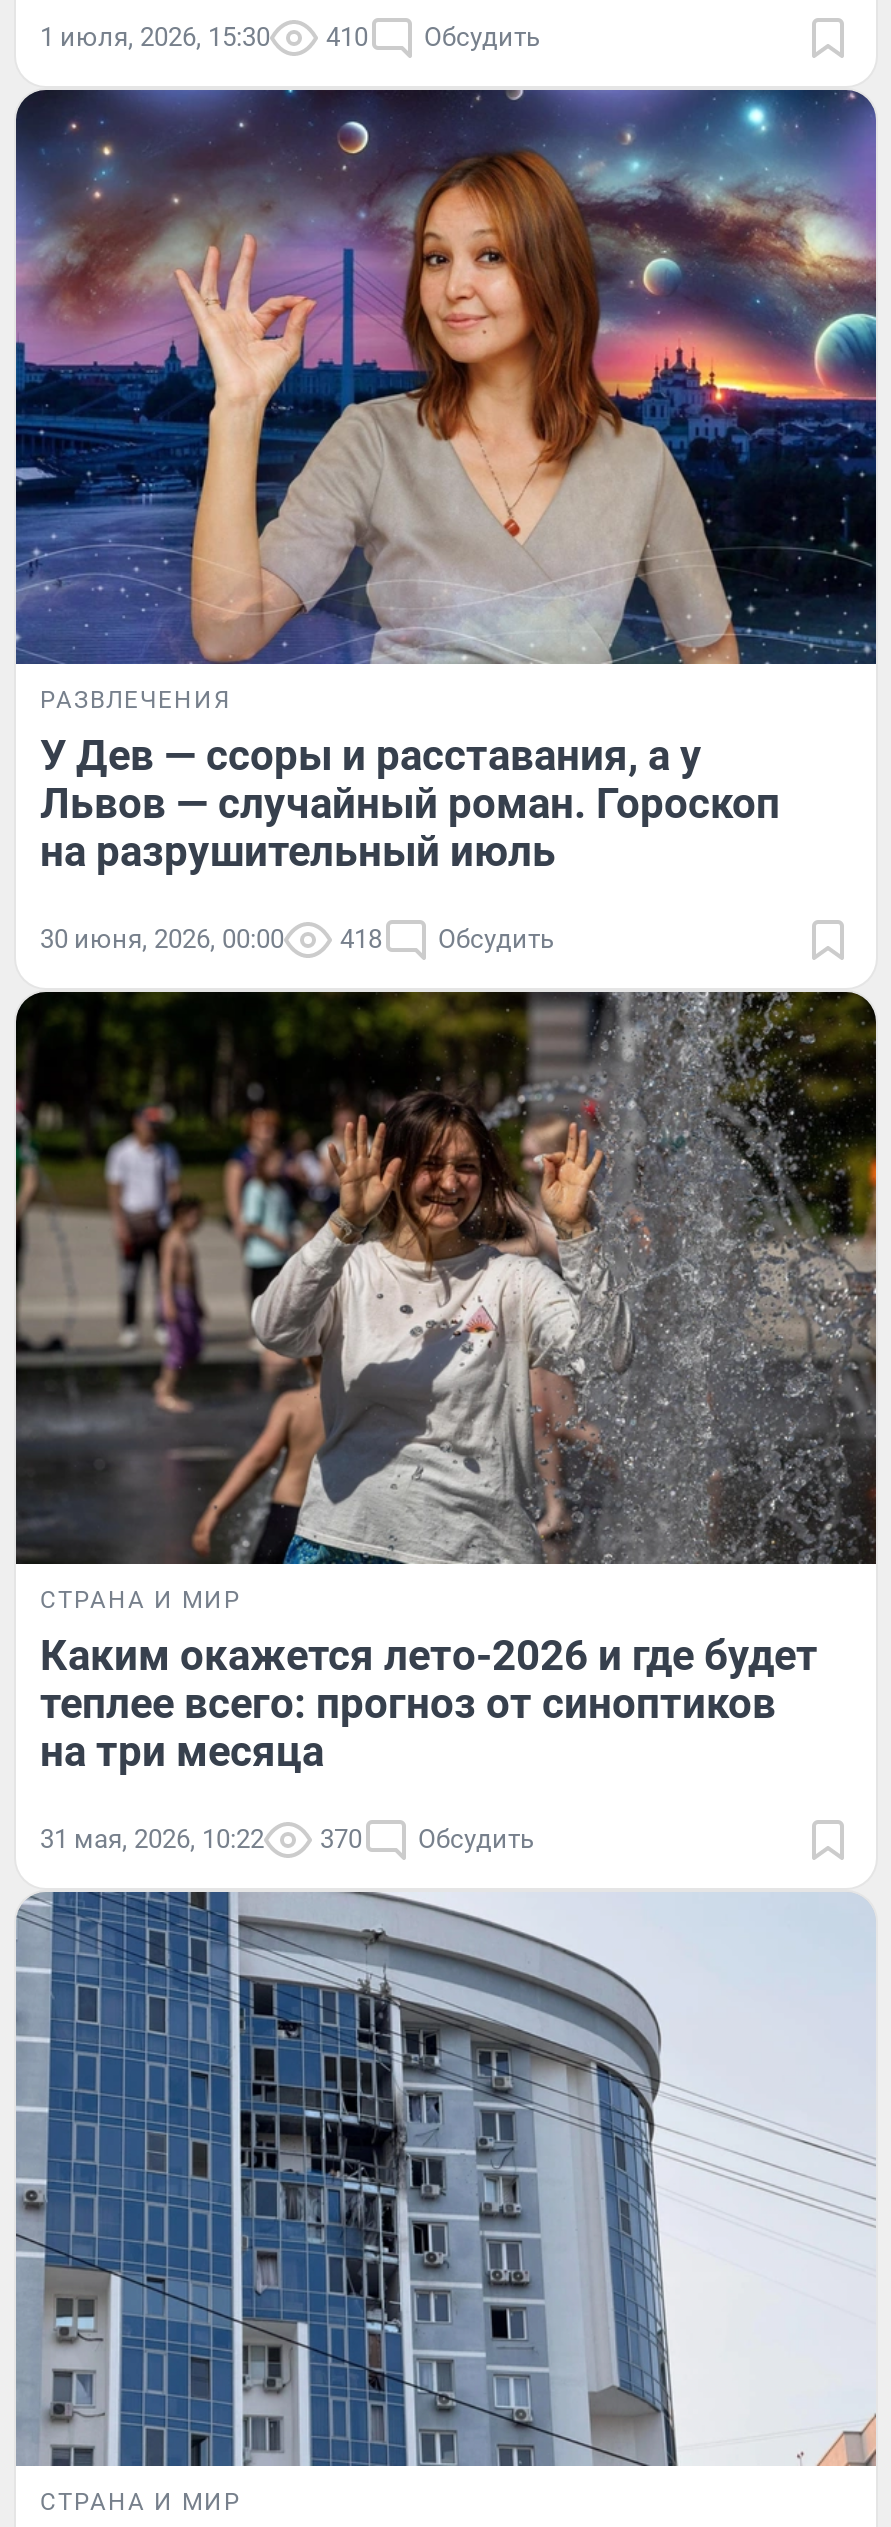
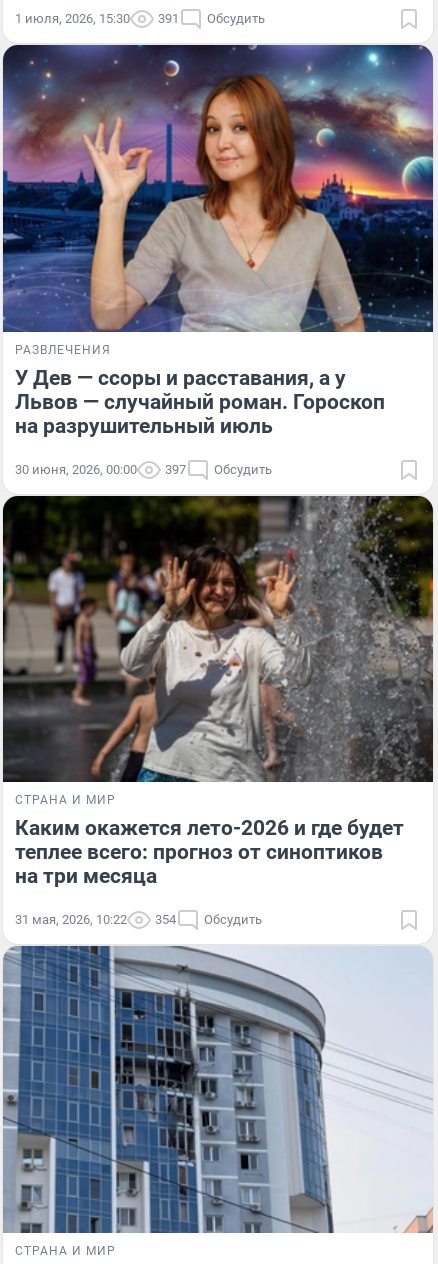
- 1 июля, 2026, 15:30 410 Обсудить
+ 1 июля, 2026, 15:30 391 Обсудить

- 30 июня, 2026, 00:00 418 Обсудить
+ 30 июня, 2026, 00:00 397 Обсудить

- 31 мая, 2026, 10:22 370 Обсудить
+ 31 мая, 2026, 10:22 354 Обсудить
